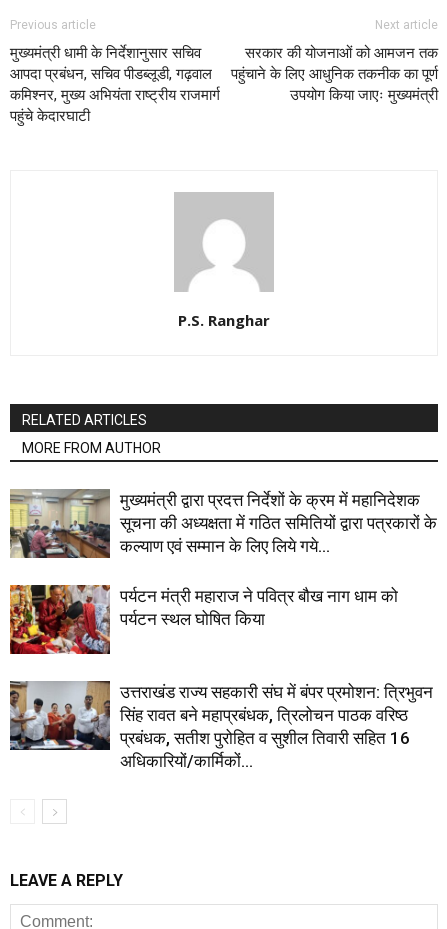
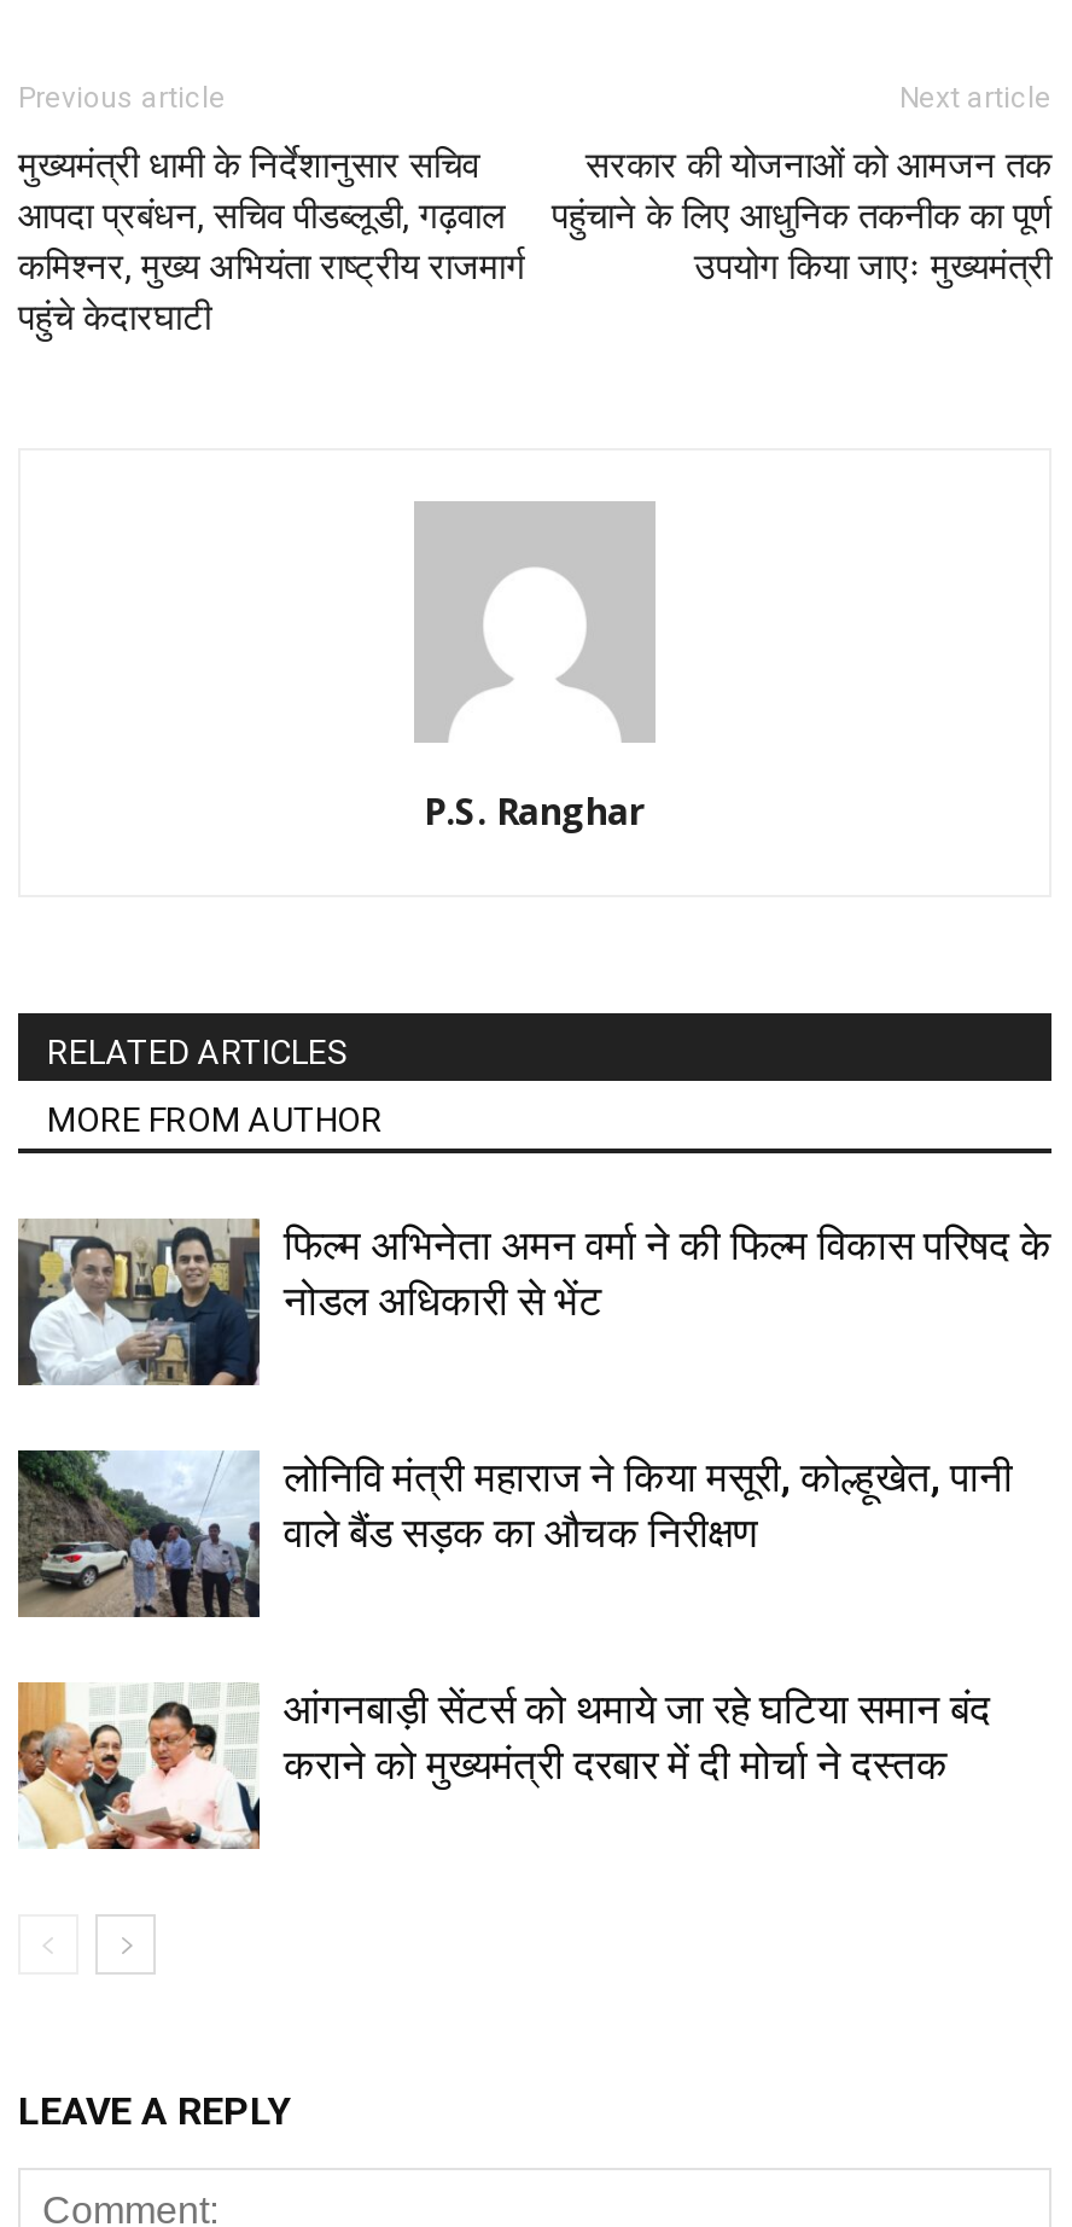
- [image]
- मुख्यमंत्री द्वारा प्रदत्त निर्देशों के क्रम में महानिदेशक
- सूचना की अध्यक्षता में गठित समितियों द्वारा पत्रकारों के
- कल्याण एवं सम्मान के लिए लिये गये...
+ [image]
+ फिल्म अभिनेता अमन वर्मा ने की फिल्म विकास परिषद के
+ नोडल अधिकारी से भेंट

- [image]
- पर्यटन मंत्री महाराज ने पवित्र बौख नाग धाम को
- पर्यटन स्थल घोषित किया
+ [image]
+ लोनिवि मंत्री महाराज ने किया मसूरी, कोल्हूखेत, पानी
+ वाले बैंड सड़क का औचक निरीक्षण

- [image]
- उत्तराखंड राज्य सहकारी संघ में बंपर प्रमोशन: त्रिभुवन
- सिंह रावत बने महाप्रबंधक, त्रिलोचन पाठक वरिष्ठ
- प्रबंधक, सतीश पुरोहित व सुशील तिवारी सहित 16
- अधिकारियों/कार्मिकों...
+ [image]
+ आंगनबाड़ी सेंटर्स को थमाये जा रहे घटिया समान बंद
+ कराने को मुख्यमंत्री दरबार में दी मोर्चा ने दस्तक
